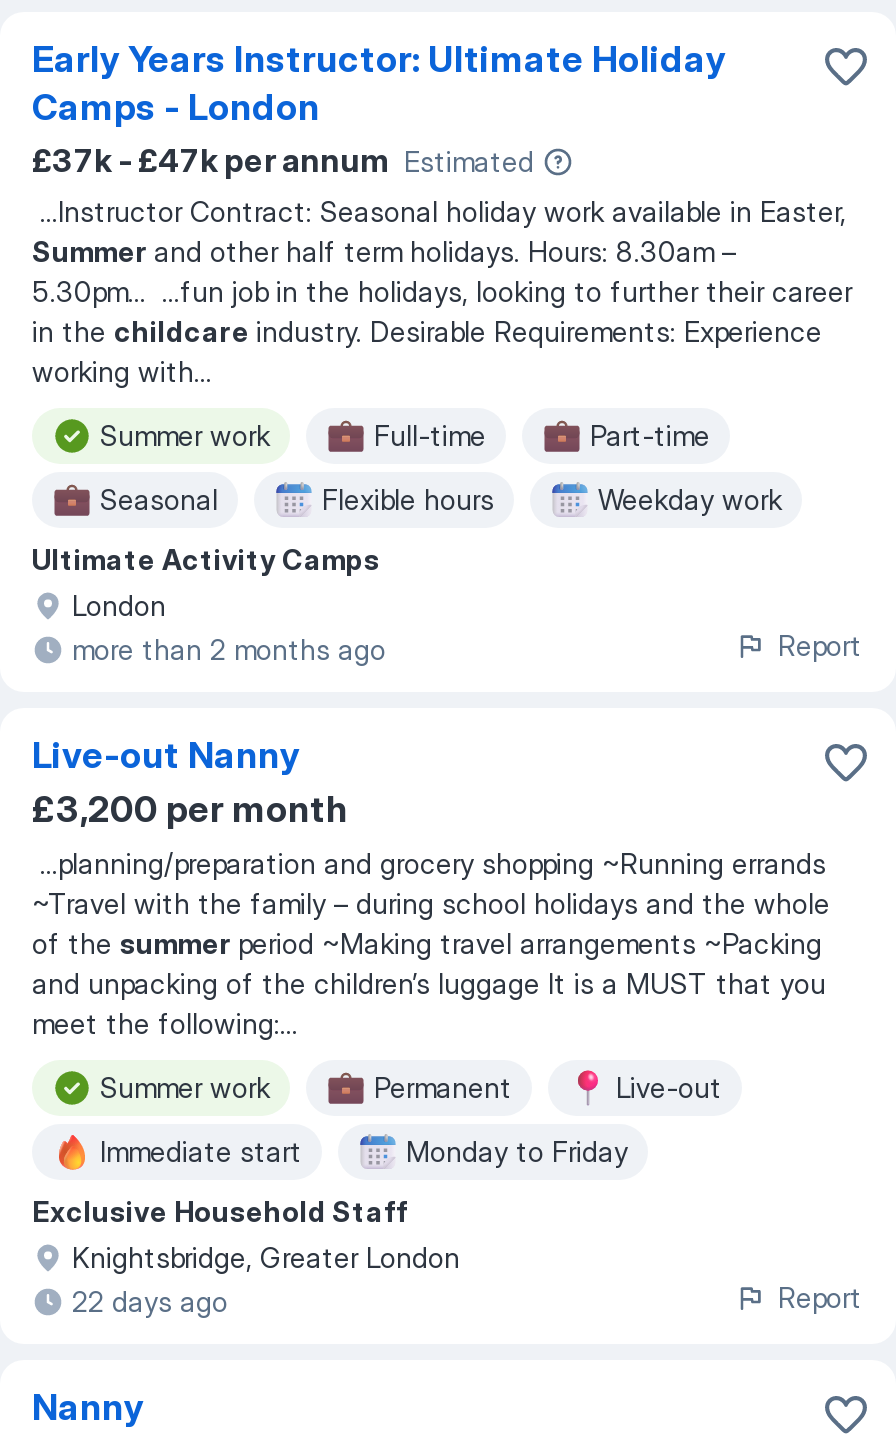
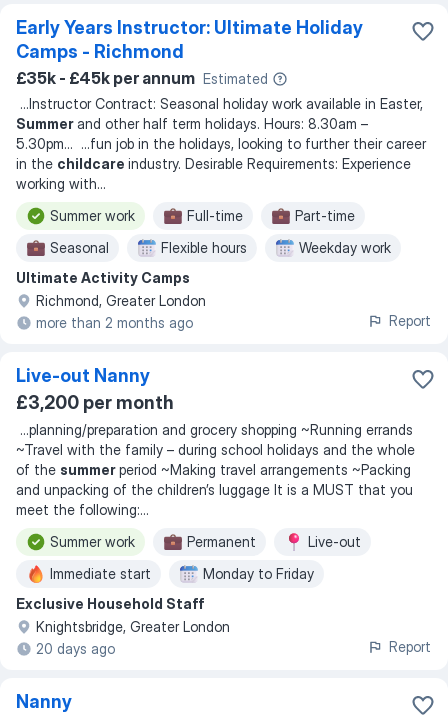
- Camps - London
+ Camps - Richmond

- £37k - £47k per annum Estimated
+ £35k - £45k per annum Estimated

- London
+ Richmond, Greater London

- 22 days ago
+ 20 days ago
